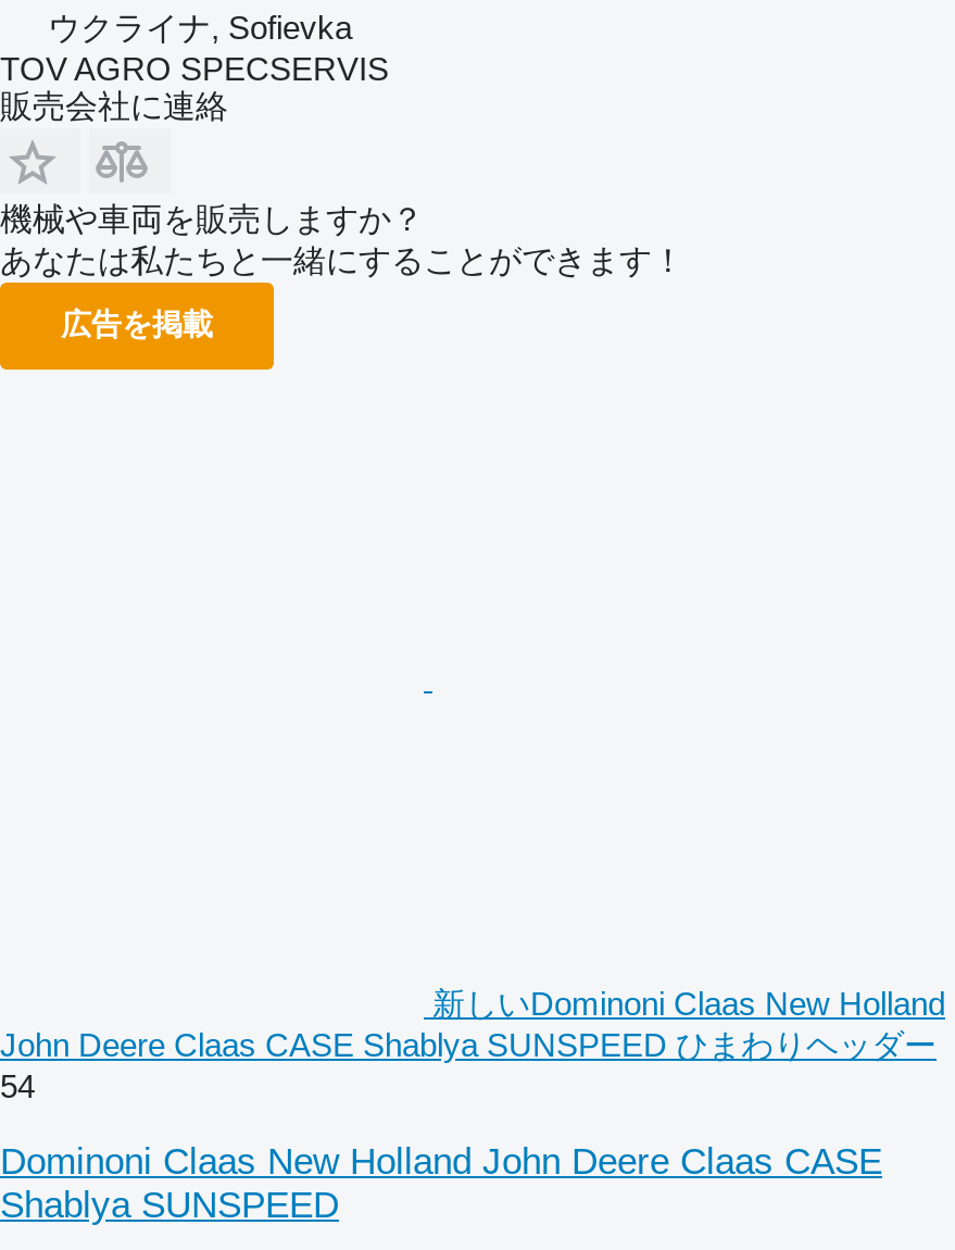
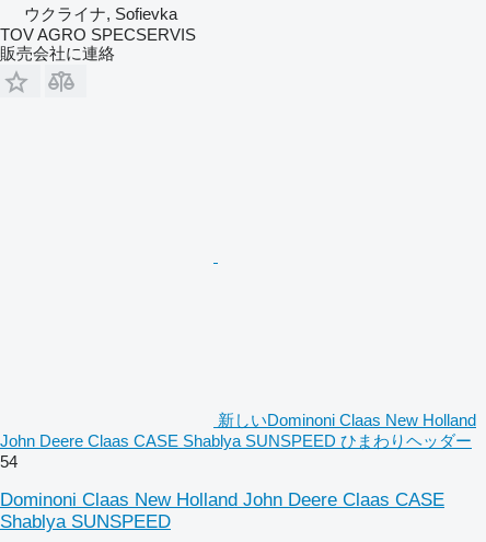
- 機械や車両を販売しますか？
- あなたは私たちと一緒にすることができます！
- 広告を掲載
